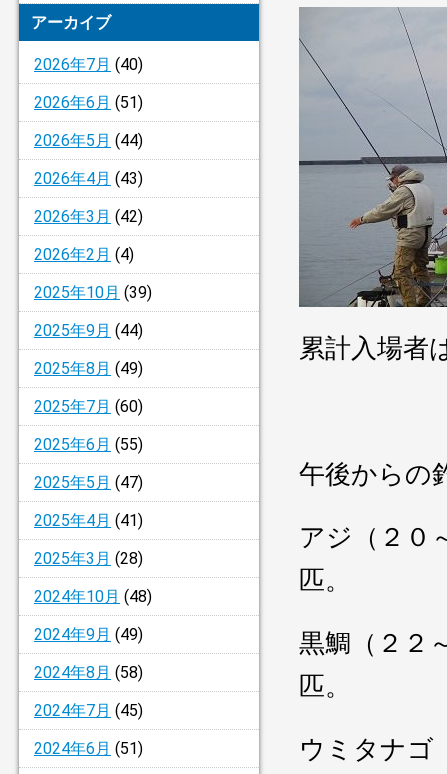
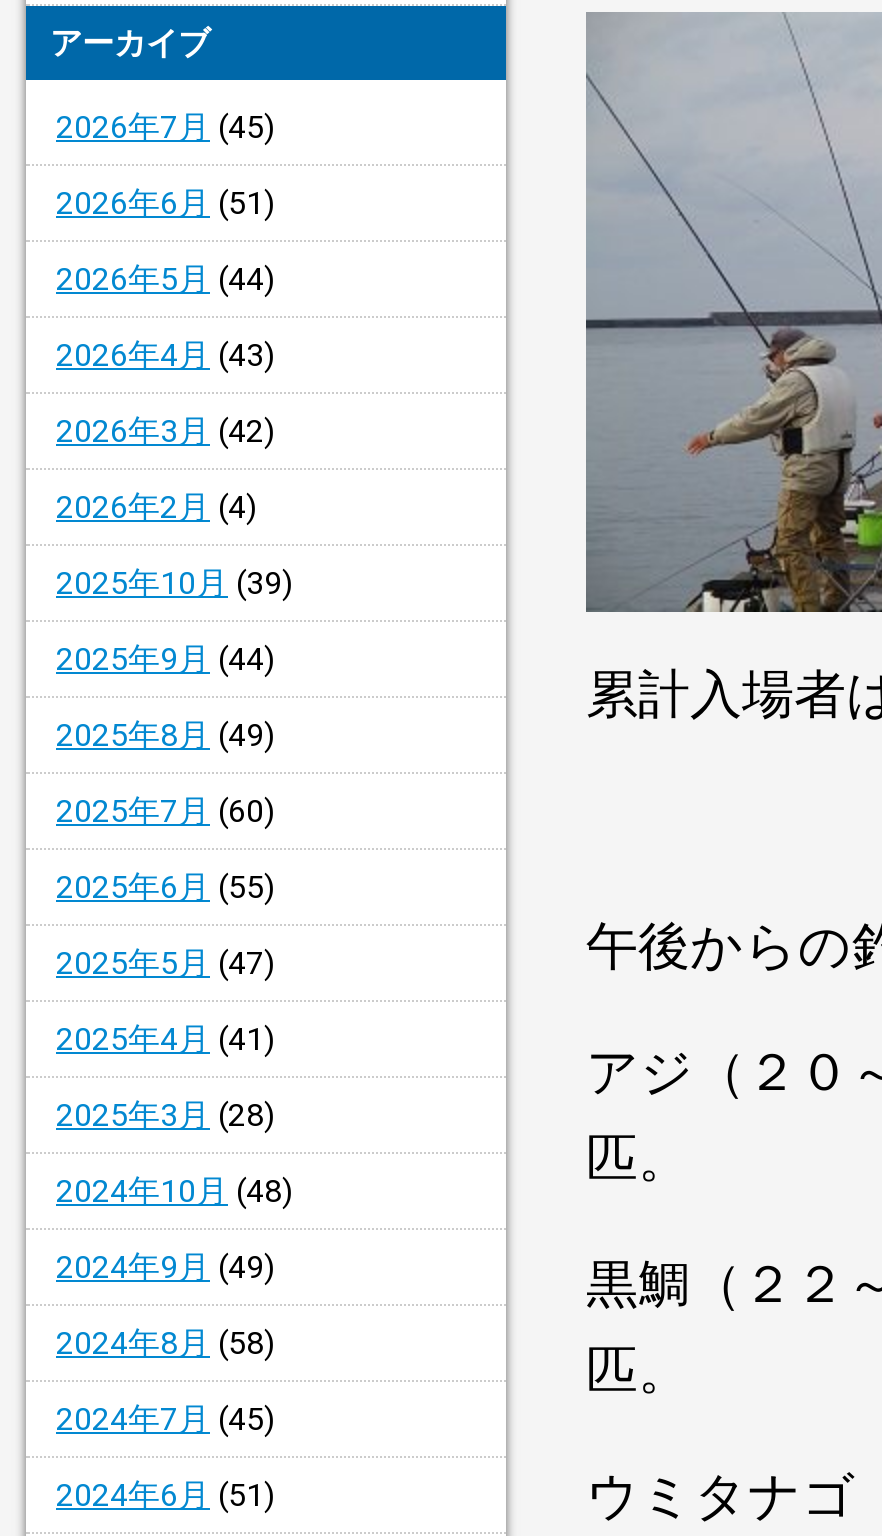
- 2026年7月(40)
+ 2026年7月(45)
